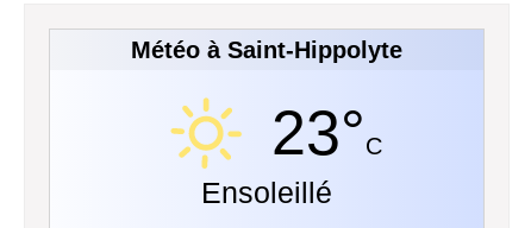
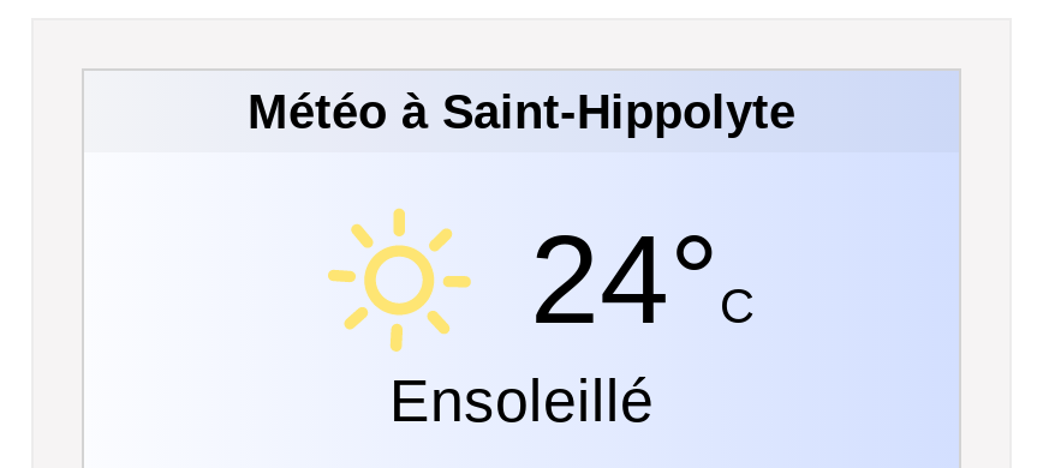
- 23°C
+ 24°C
